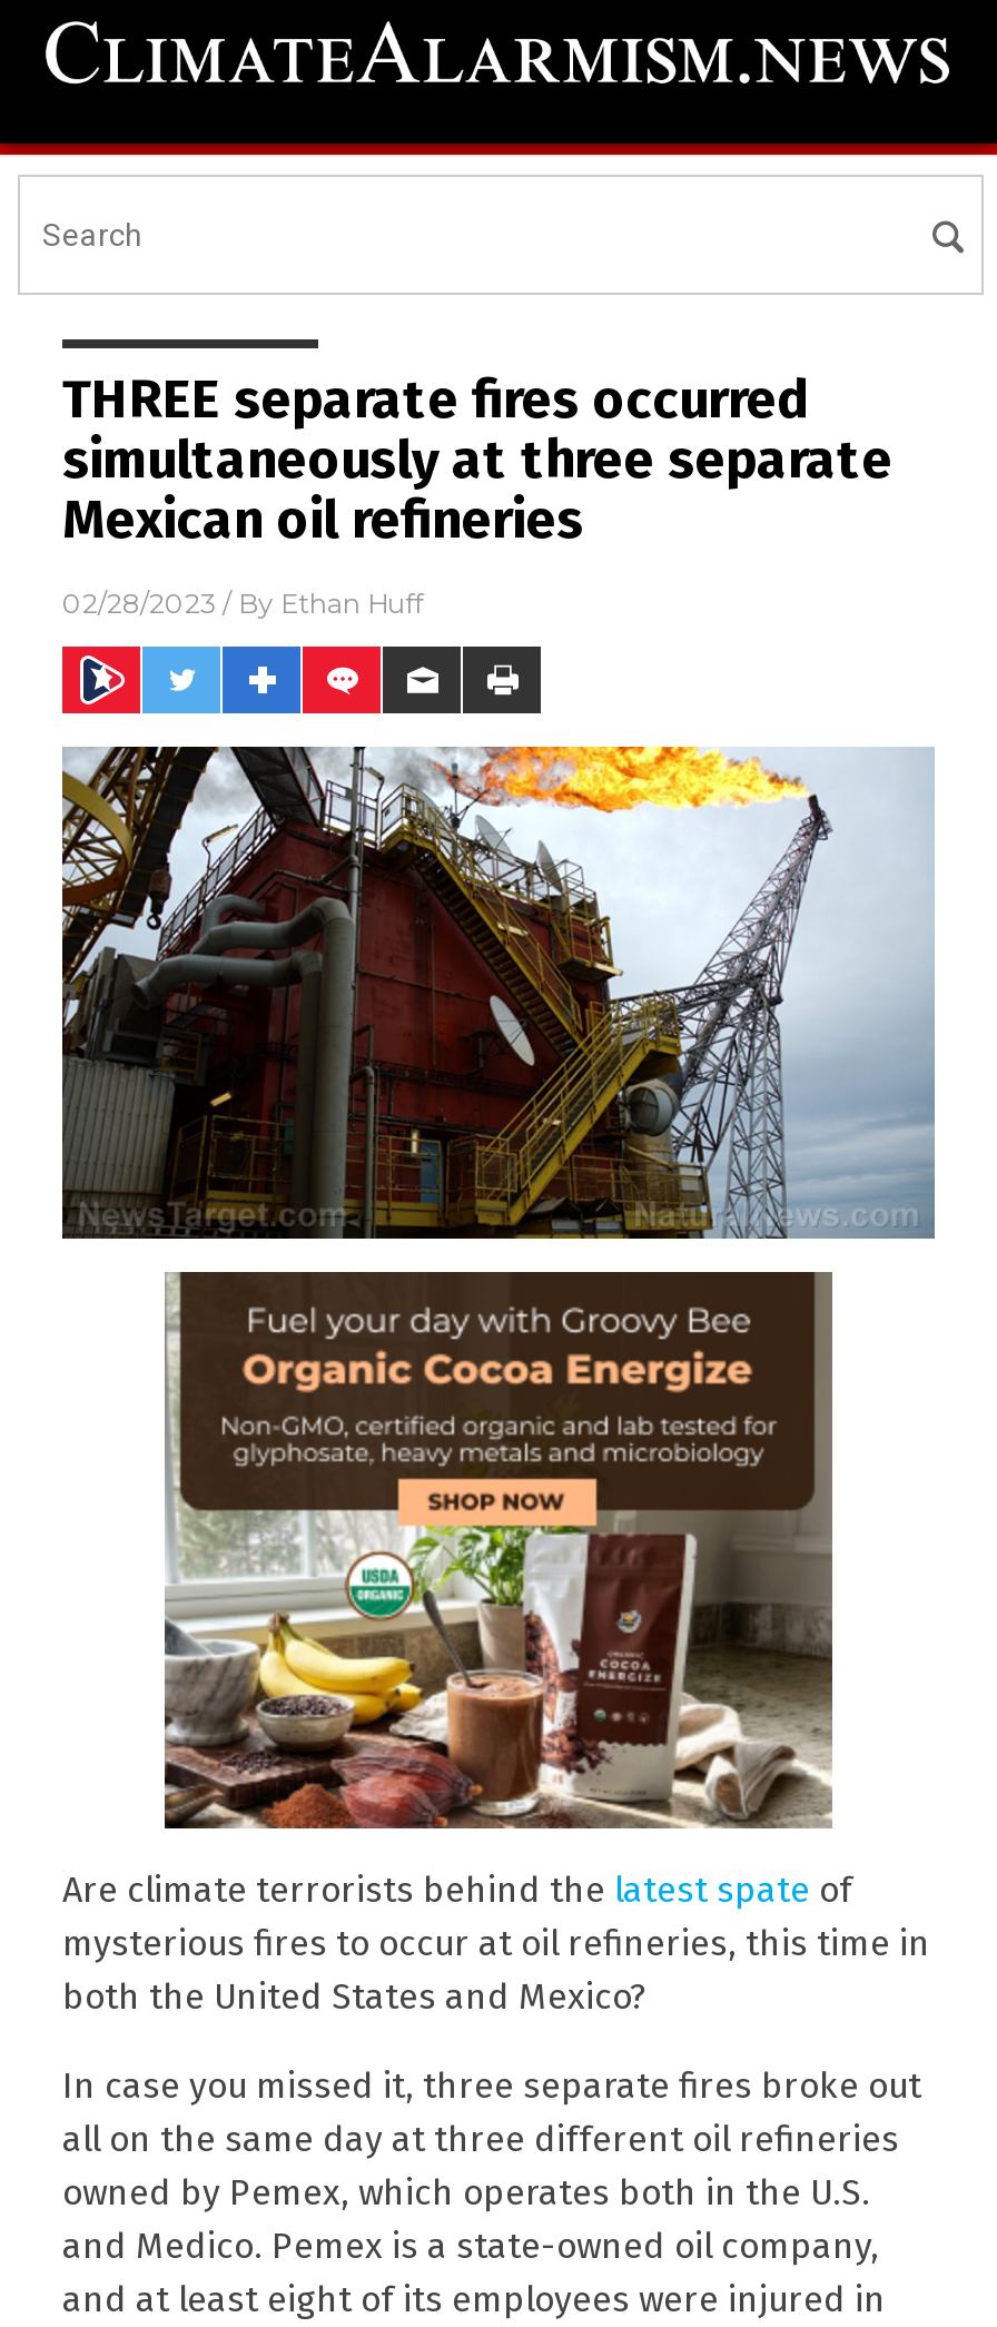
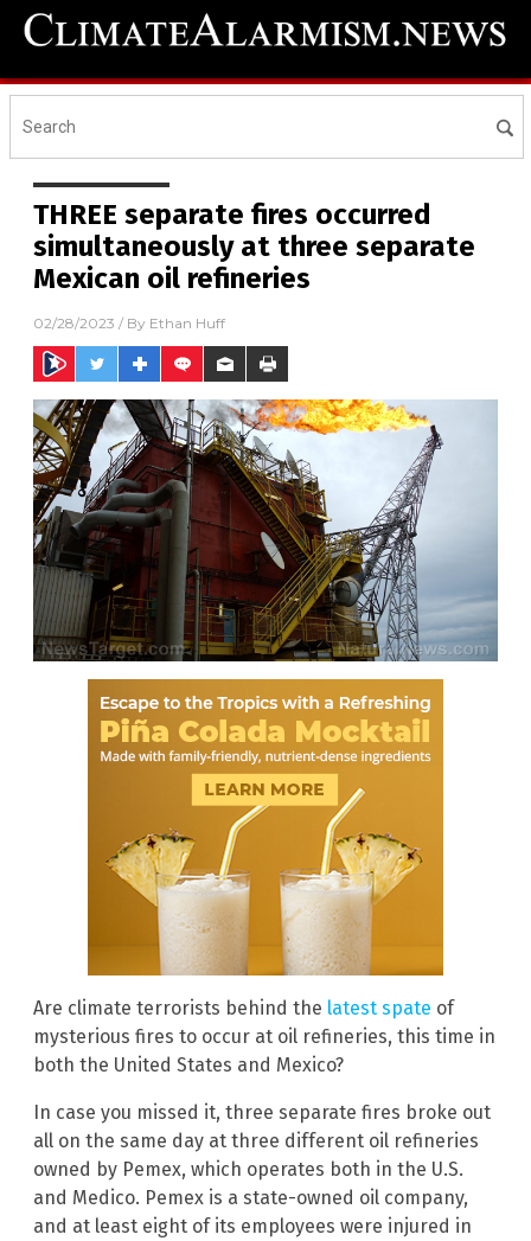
- [image]
+ [image]
